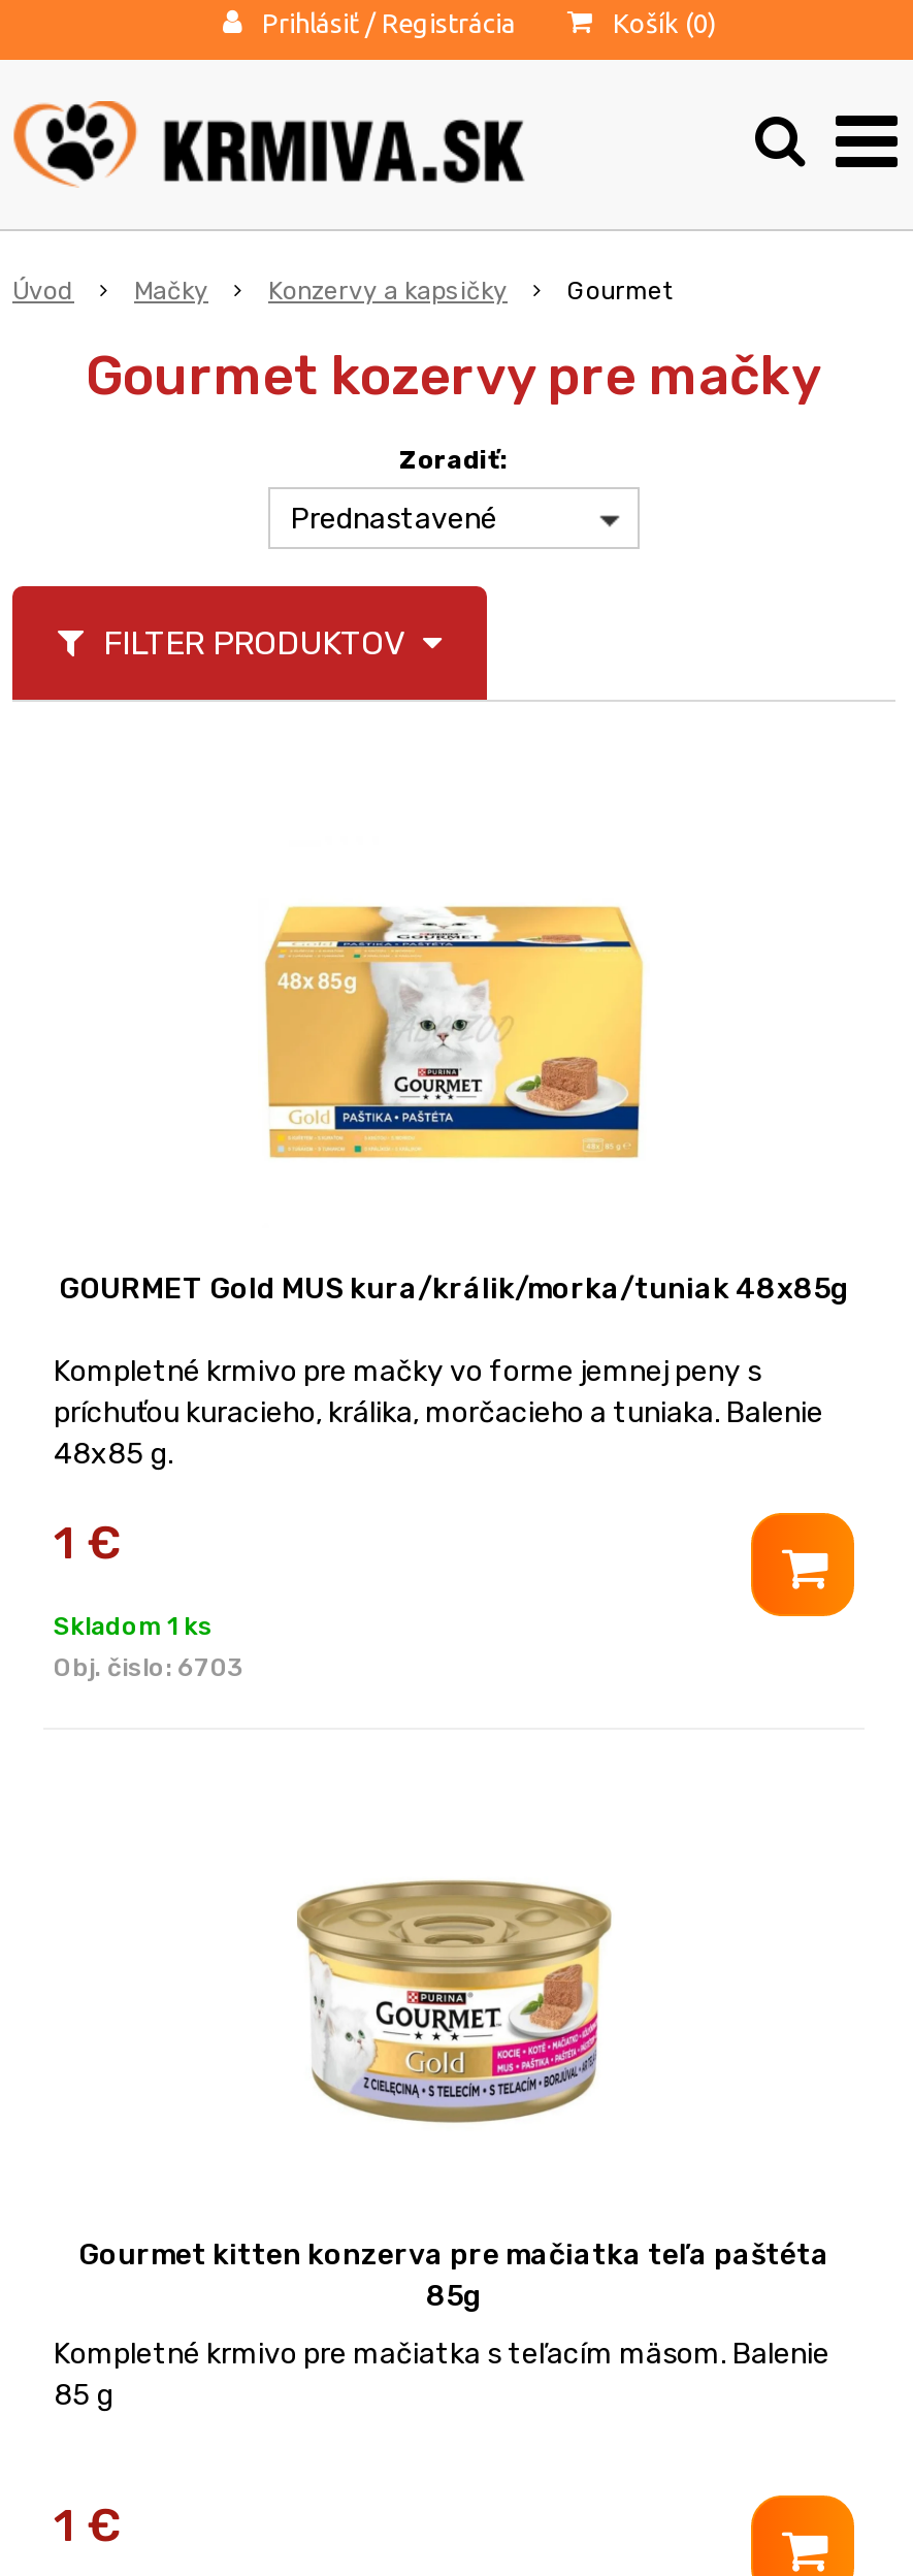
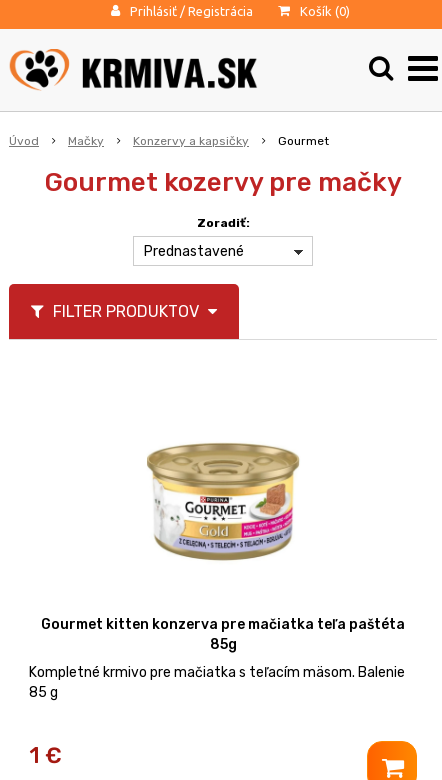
- [image]

- [image]
- GOURMET Gold MUS kura/králik/morka/tuniak 48x85g
- Kompletné krmivo pre mačky vo forme jemnej peny s
- príchuťou kuracieho, králika, morčacieho a tuniaka. Balenie
- 48x85 g.
- 1 €
- Skladom 1 ks
- Obj. čislo: 6703
